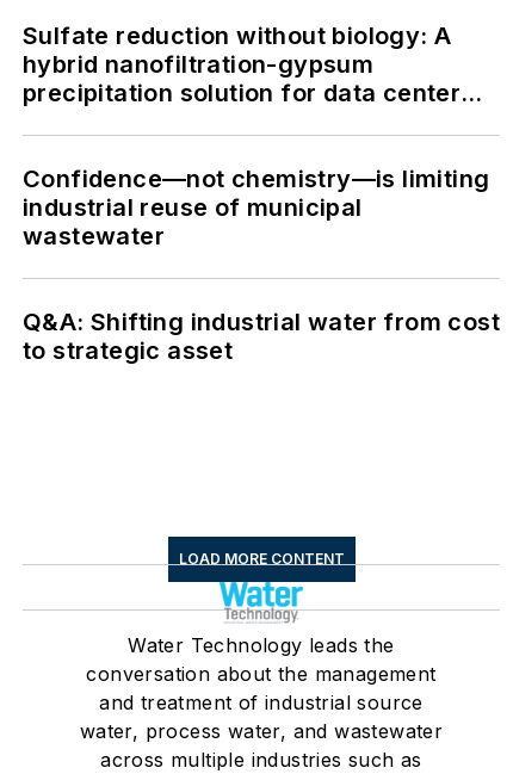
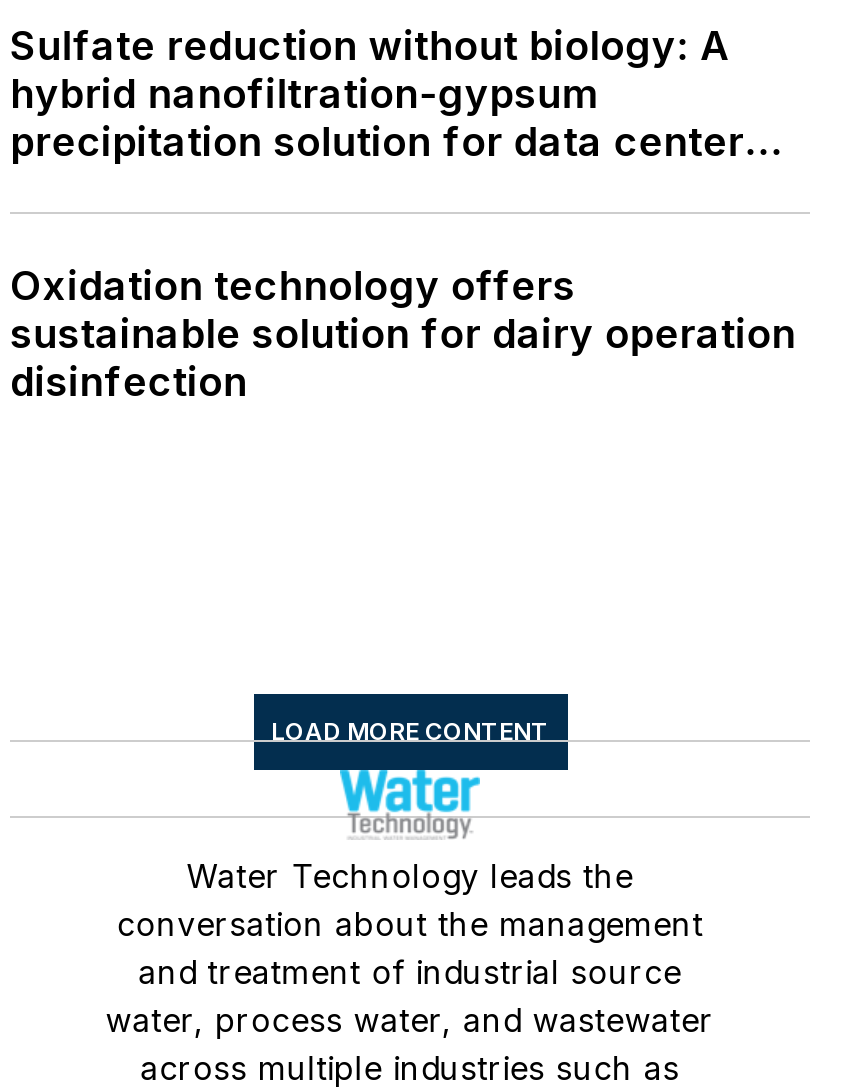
- Confidence—not chemistry—is limiting
- industrial reuse of municipal
- wastewater
- Q&A: Shifting industrial water from cost
- to strategic asset
+ Oxidation technology offers
+ sustainable solution for dairy operation
+ disinfection
